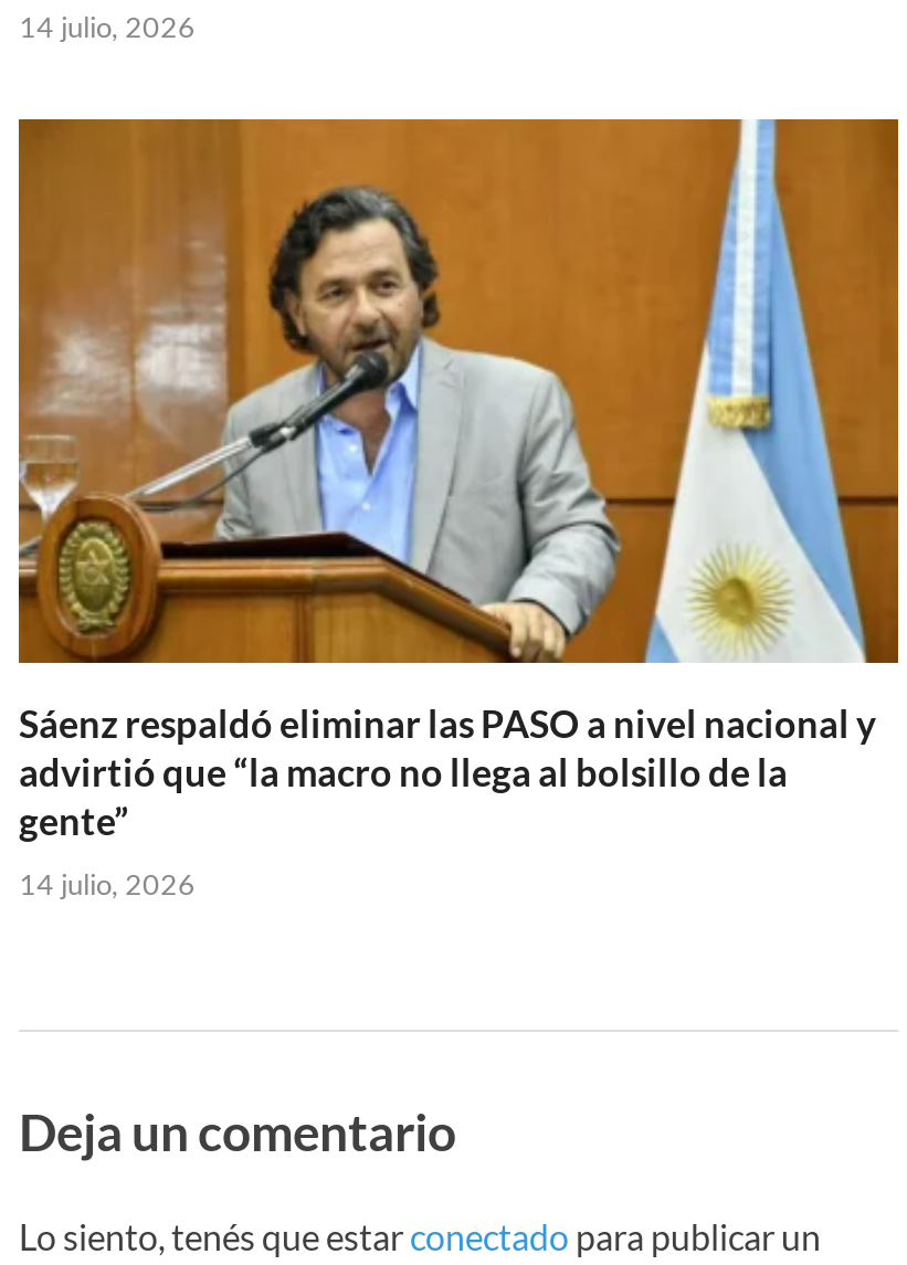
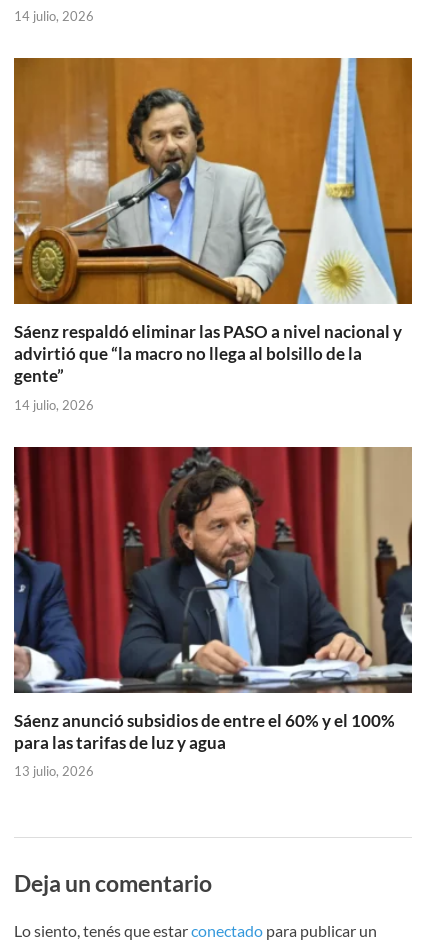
+ [image]
+ Sáenz anunció subsidios de entre el 60% y el 100%
+ para las tarifas de luz y agua
+ 13 julio, 2026
